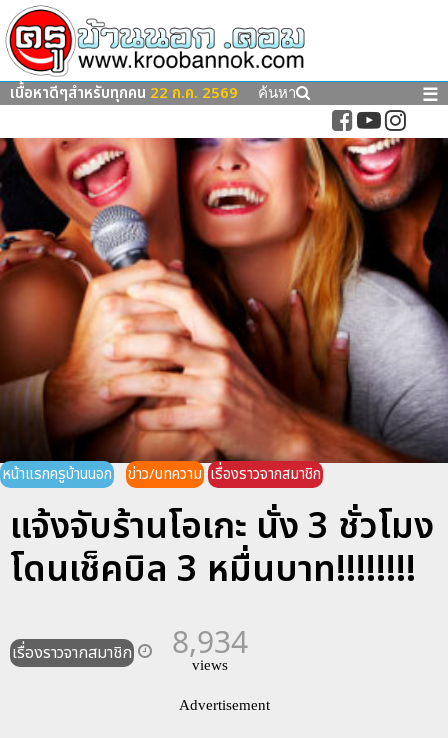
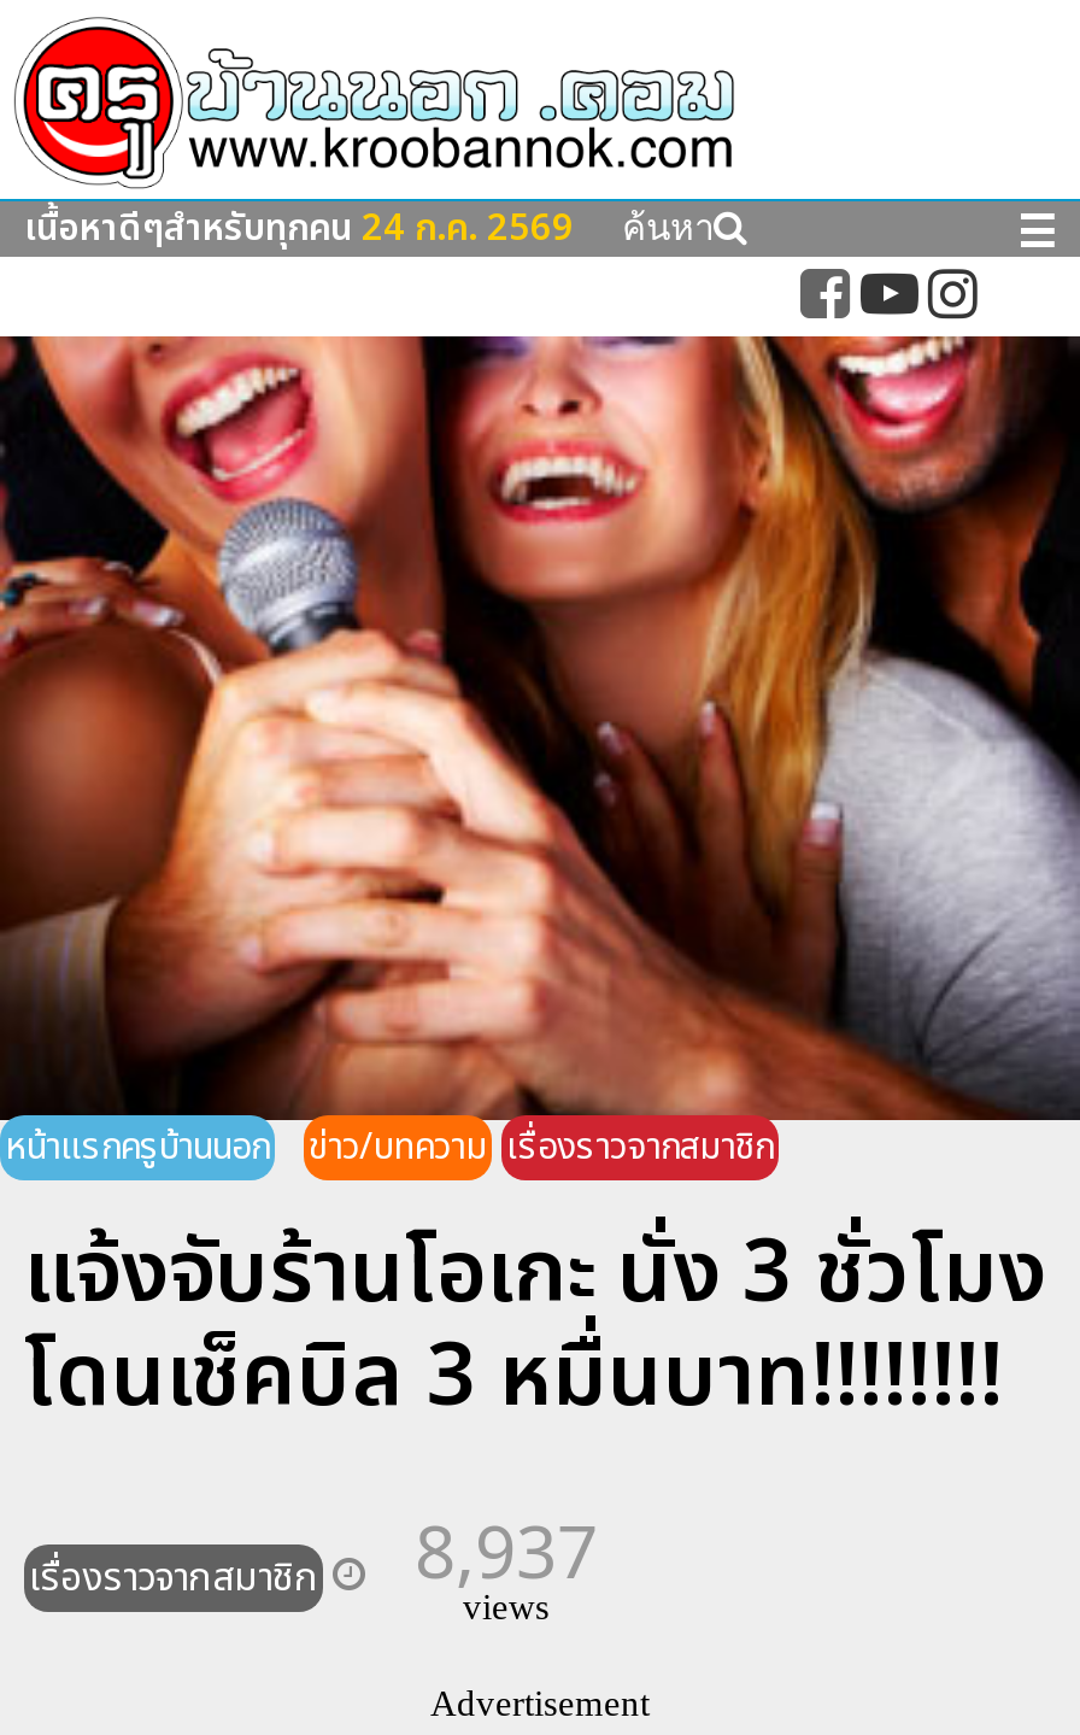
- เนื้อหาดีๆสำหรับทุกคน 22 ก.ค. 2569
+ เนื้อหาดีๆสำหรับทุกคน 24 ก.ค. 2569

- เรื่องราวจากสมาชิก 8,934
+ เรื่องราวจากสมาชิก 8,937
